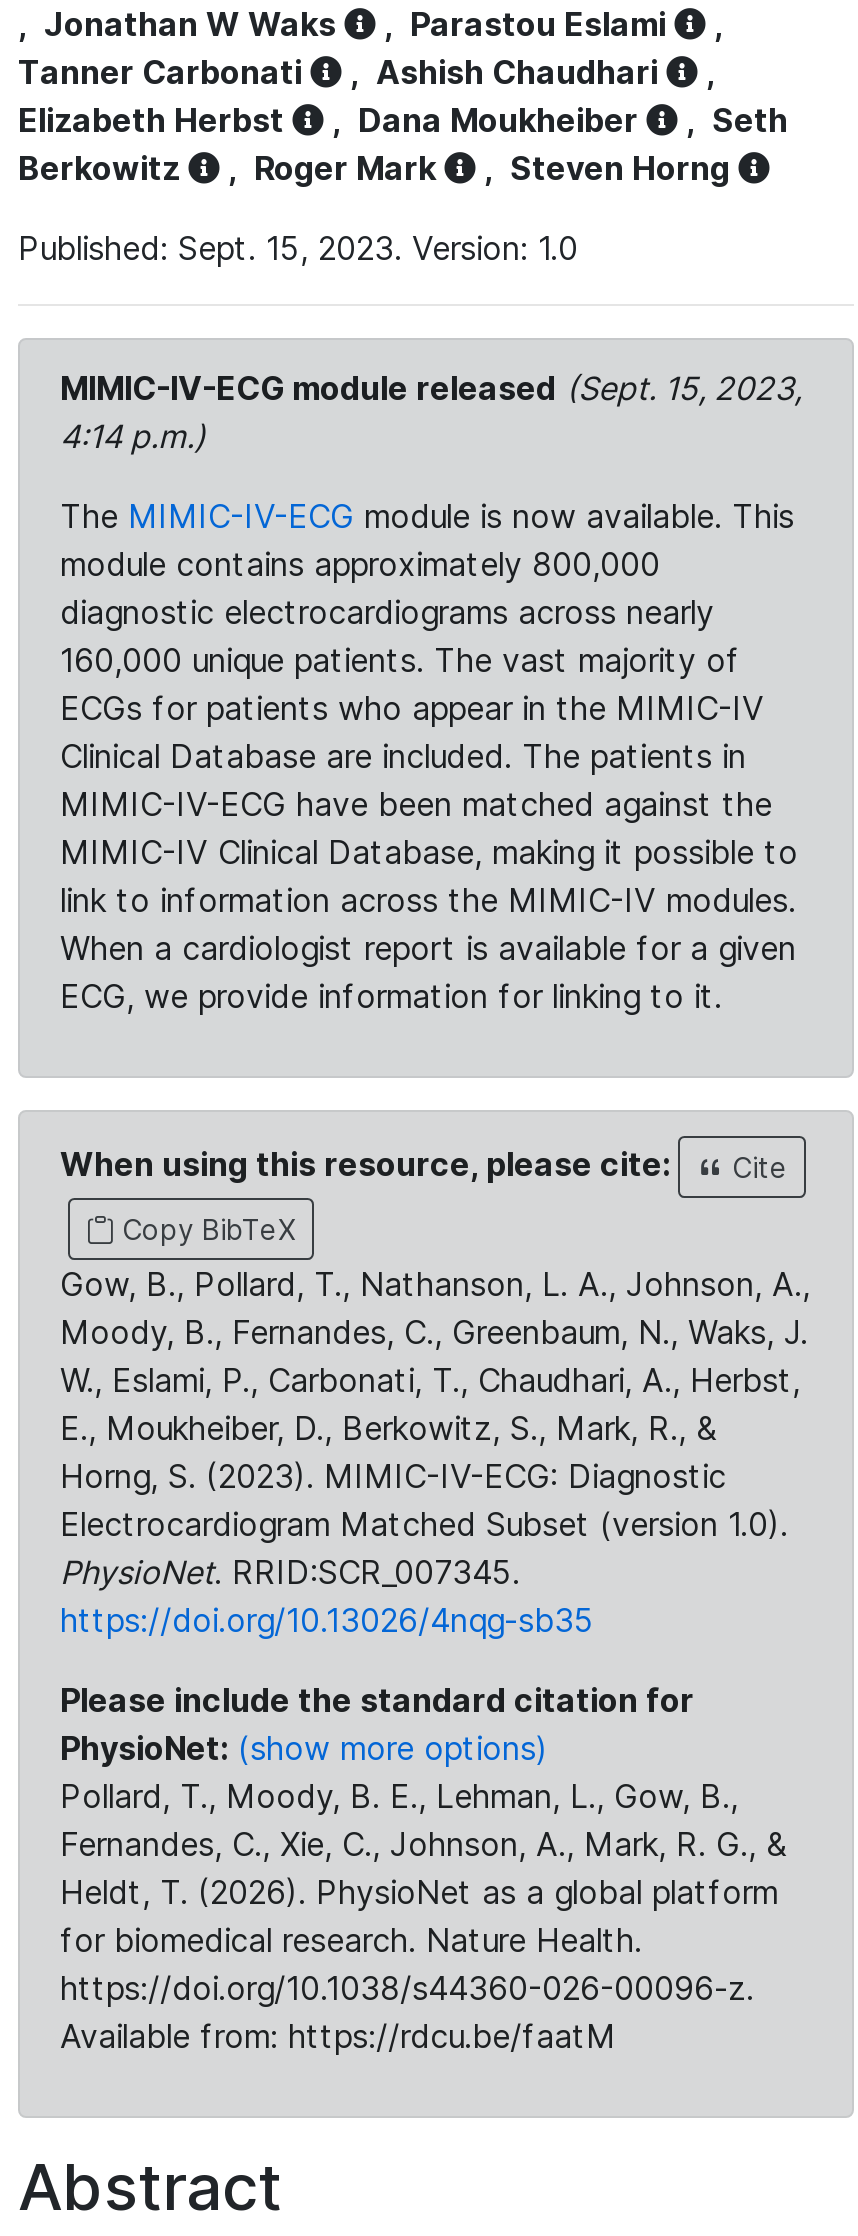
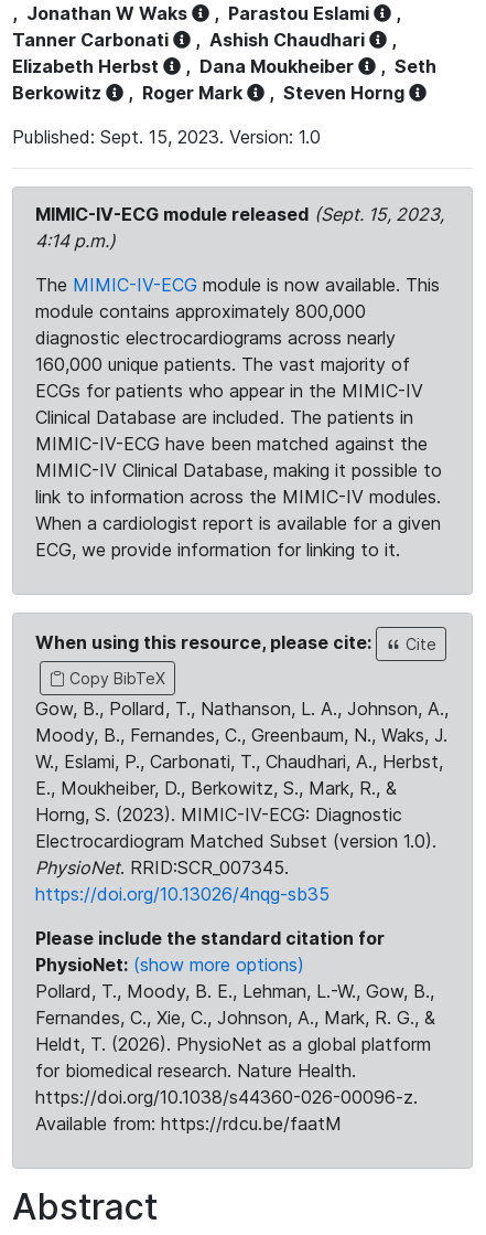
- Pollard, T., Moody, B. E., Lehman, L., Gow, B.,
+ Pollard, T., Moody, B. E., Lehman, L.-W., Gow, B.,
